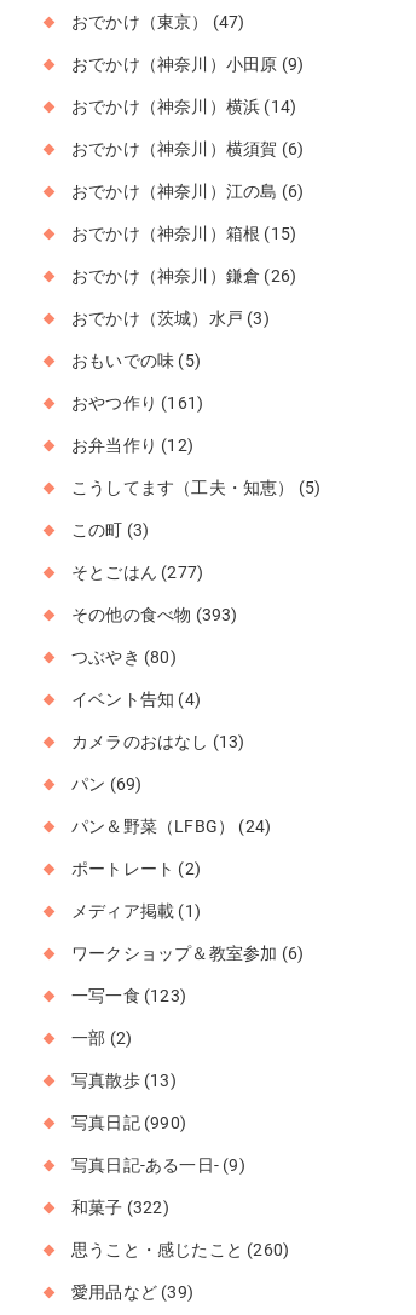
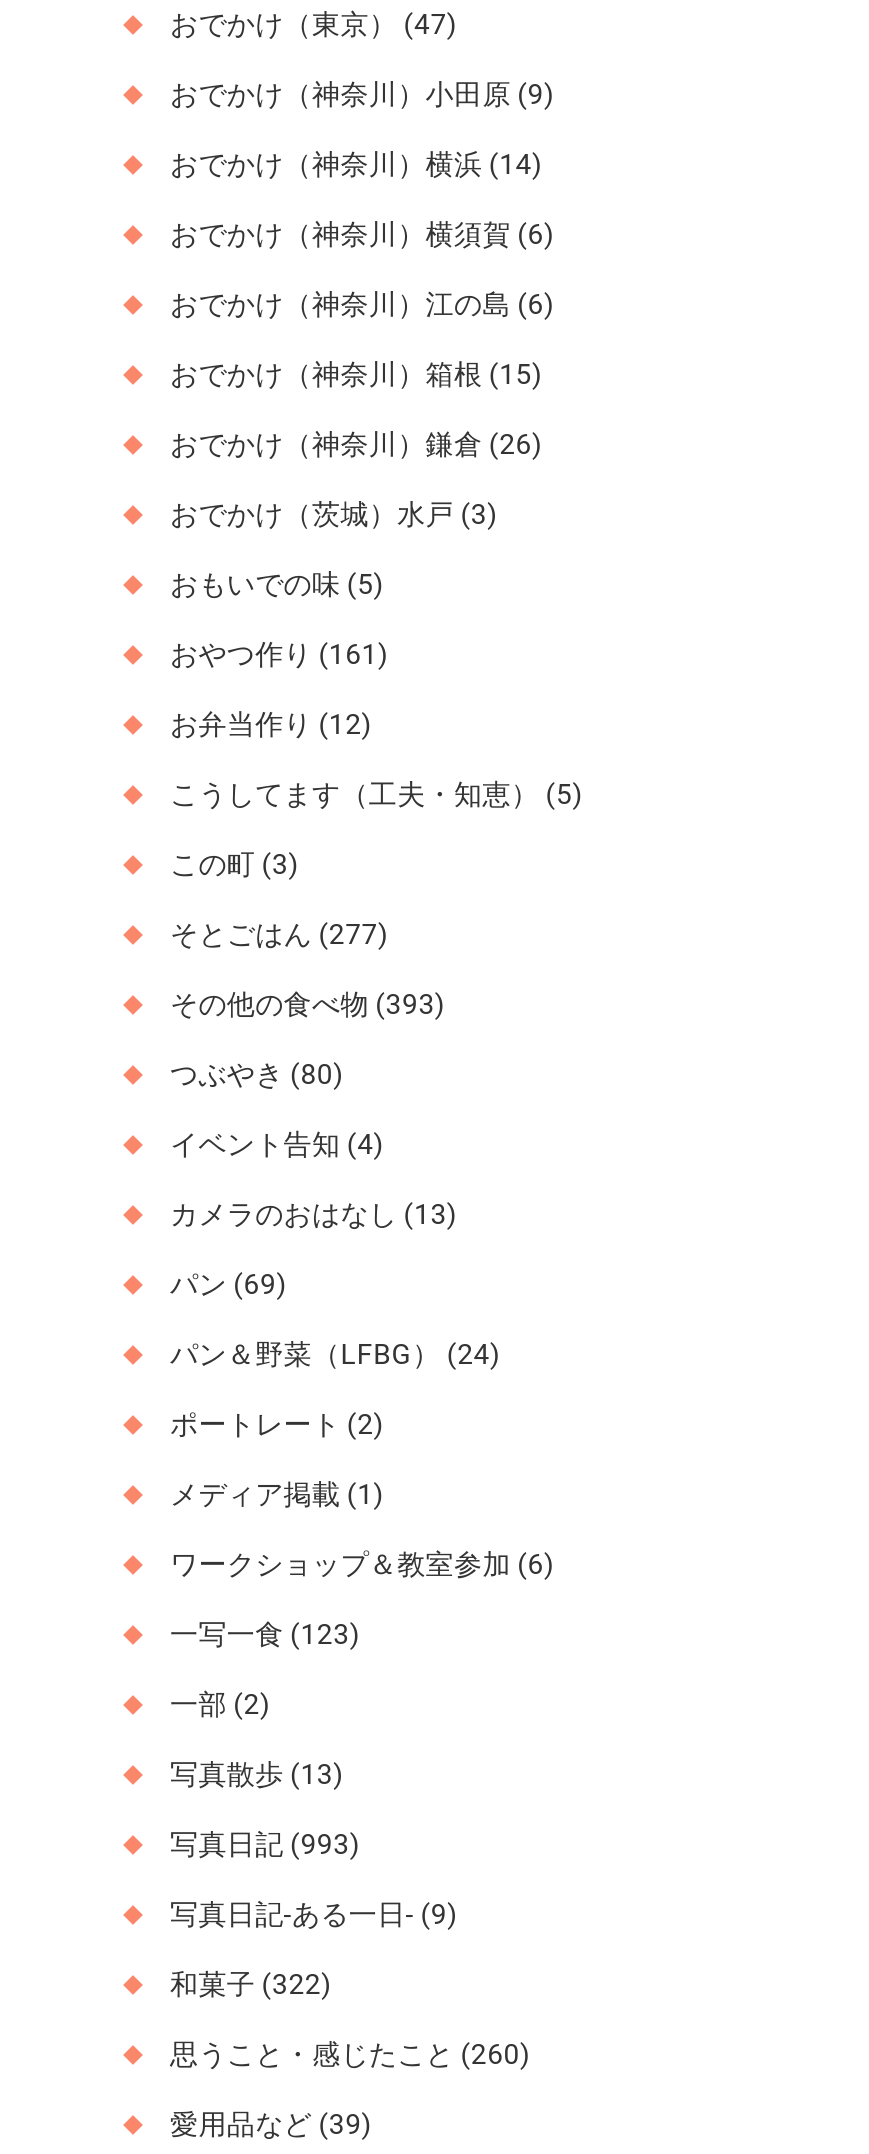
- 写真日記(990)
+ 写真日記(993)
